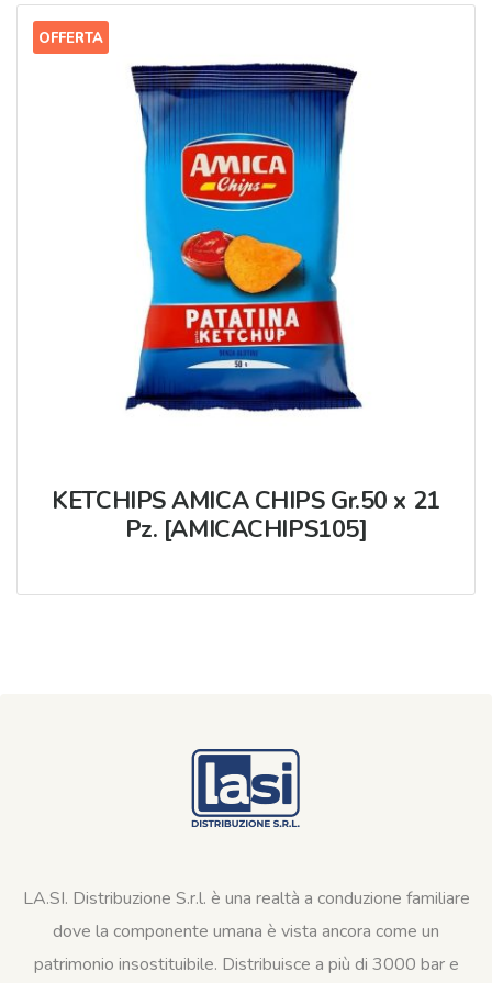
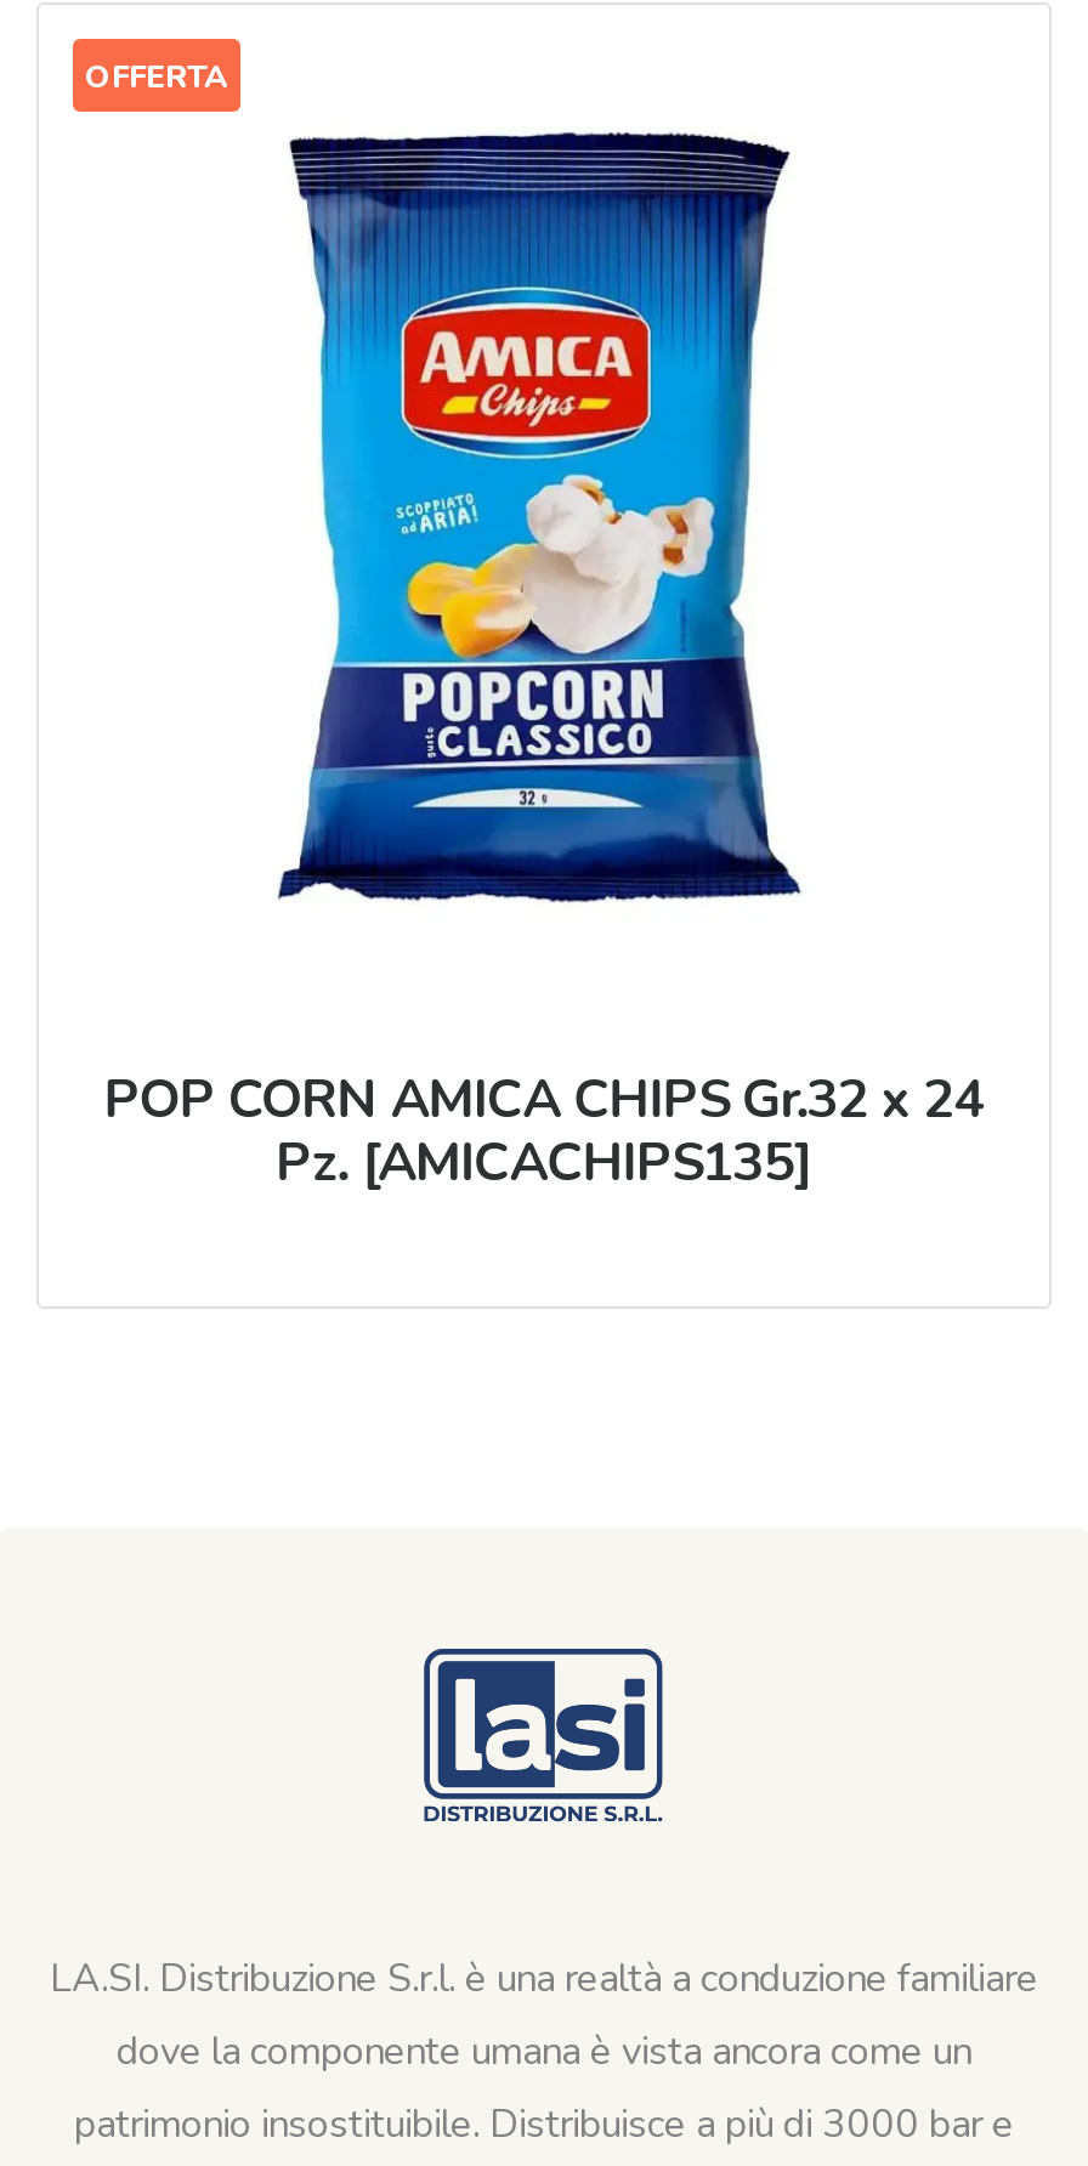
- [image]
+ [image]

- KETCHIPS AMICA CHIPS Gr.50 x 21
- Pz. [AMICACHIPS105]
+ POP CORN AMICA CHIPS Gr.32 x 24
+ Pz. [AMICACHIPS135]
